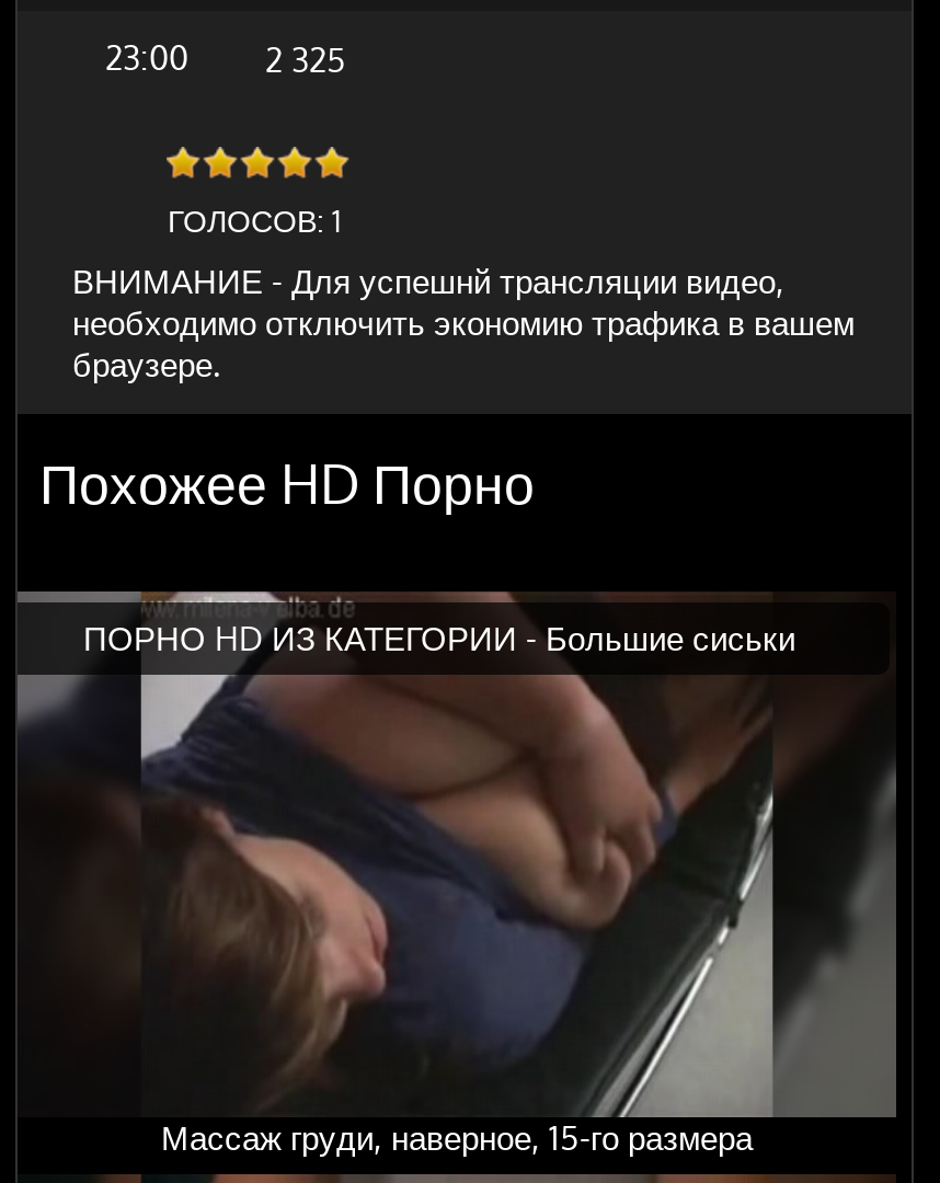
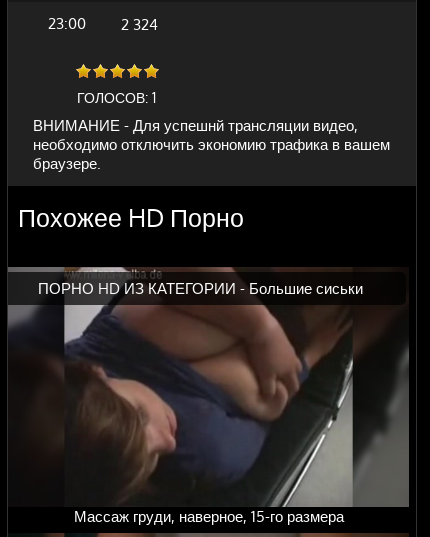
- 23:00 2 325
+ 23:00 2 324
